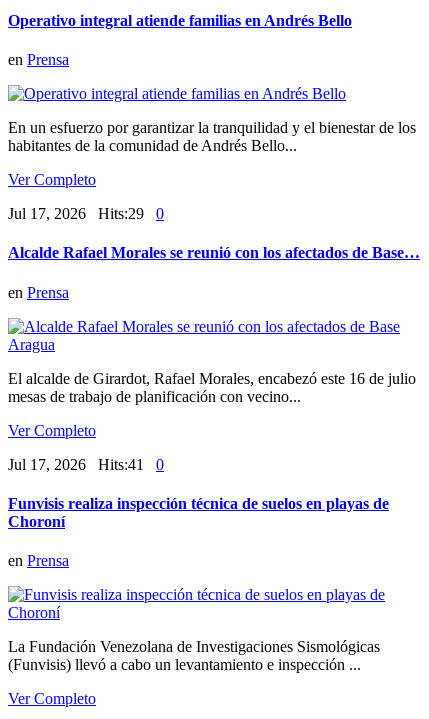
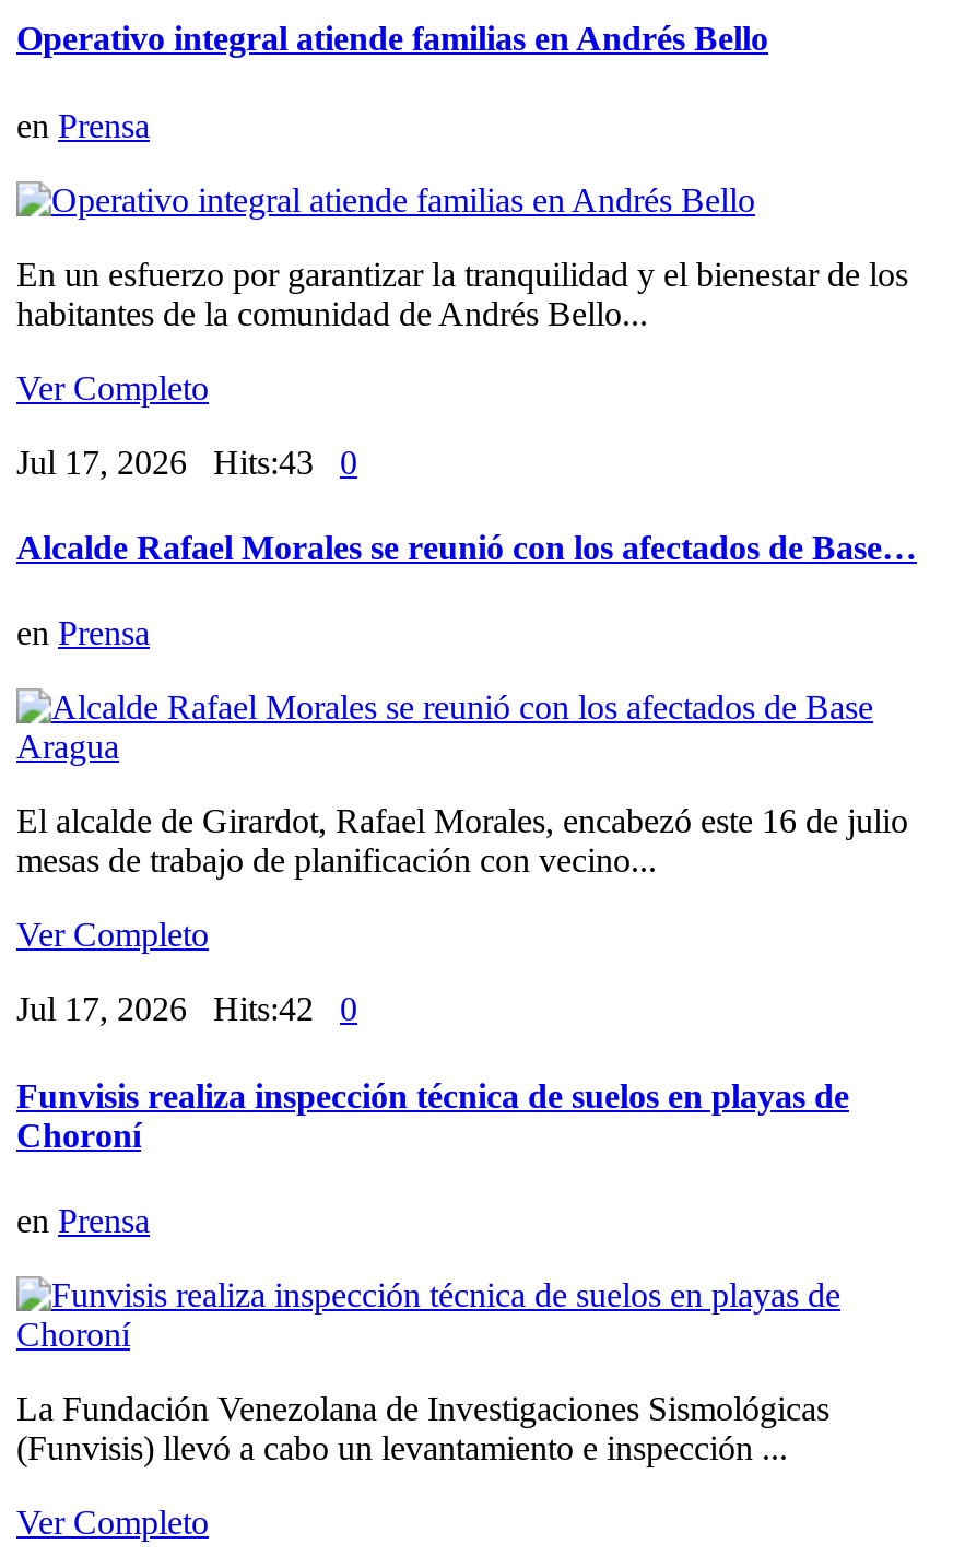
- Jul 17, 2026 Hits:29 0
+ Jul 17, 2026 Hits:43 0

- Jul 17, 2026 Hits:41 0
+ Jul 17, 2026 Hits:42 0
